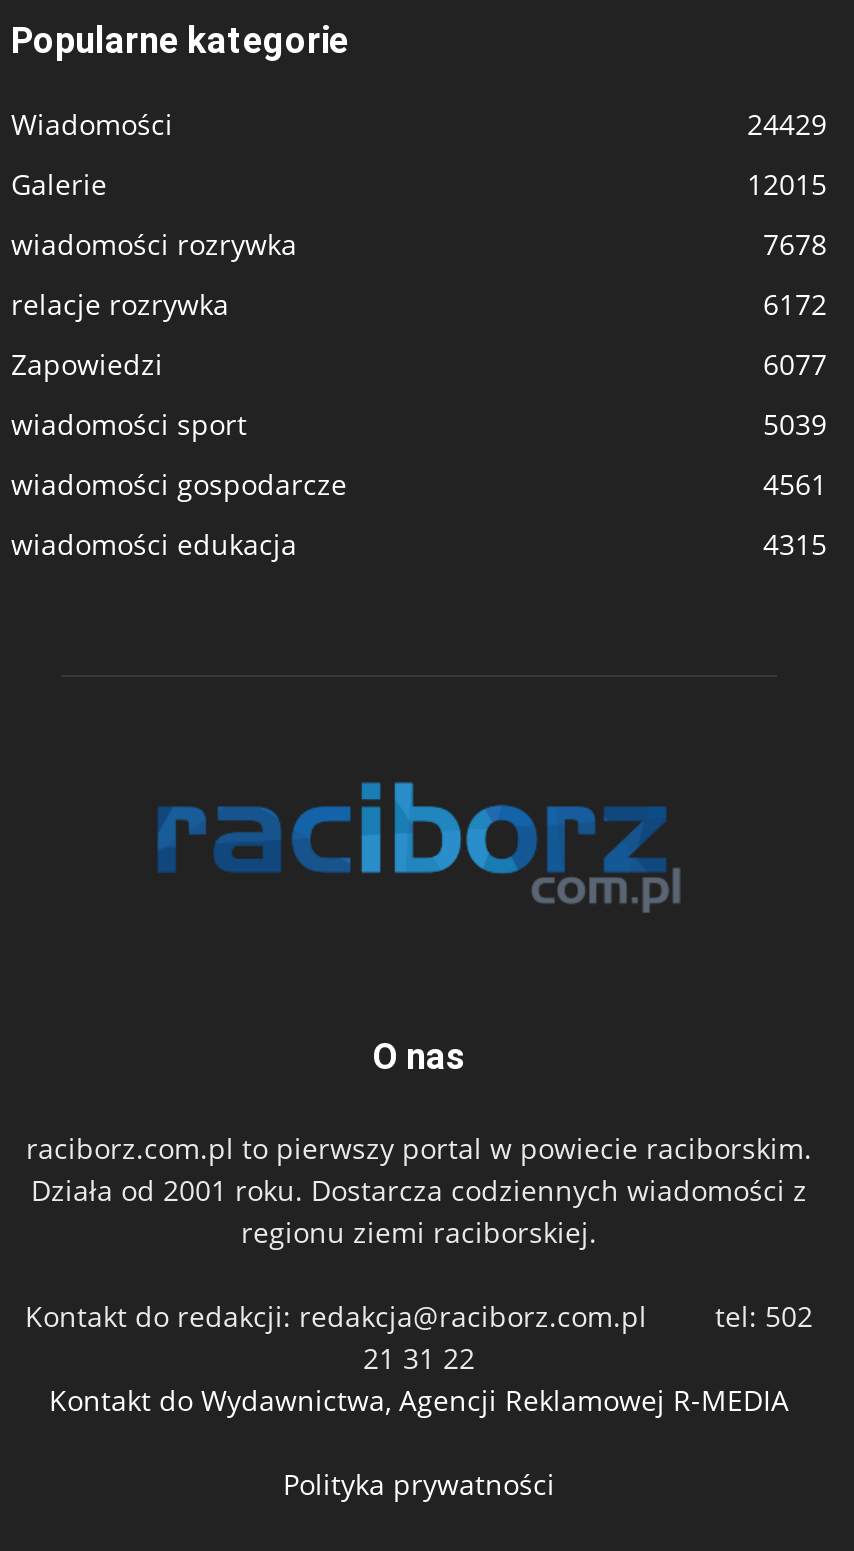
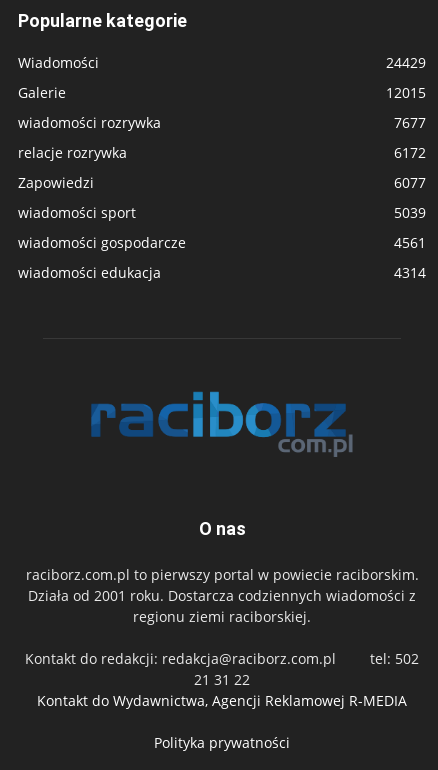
- 7678
+ 7677

- 4315
+ 4314
